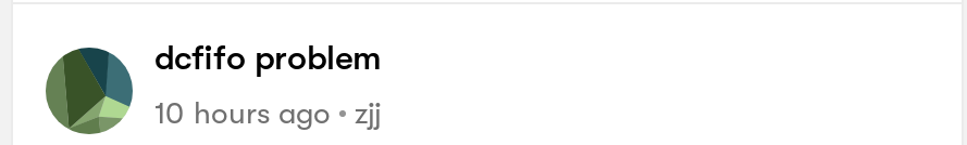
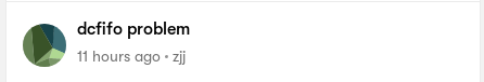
- 10 hours ago
+ 11 hours ago
